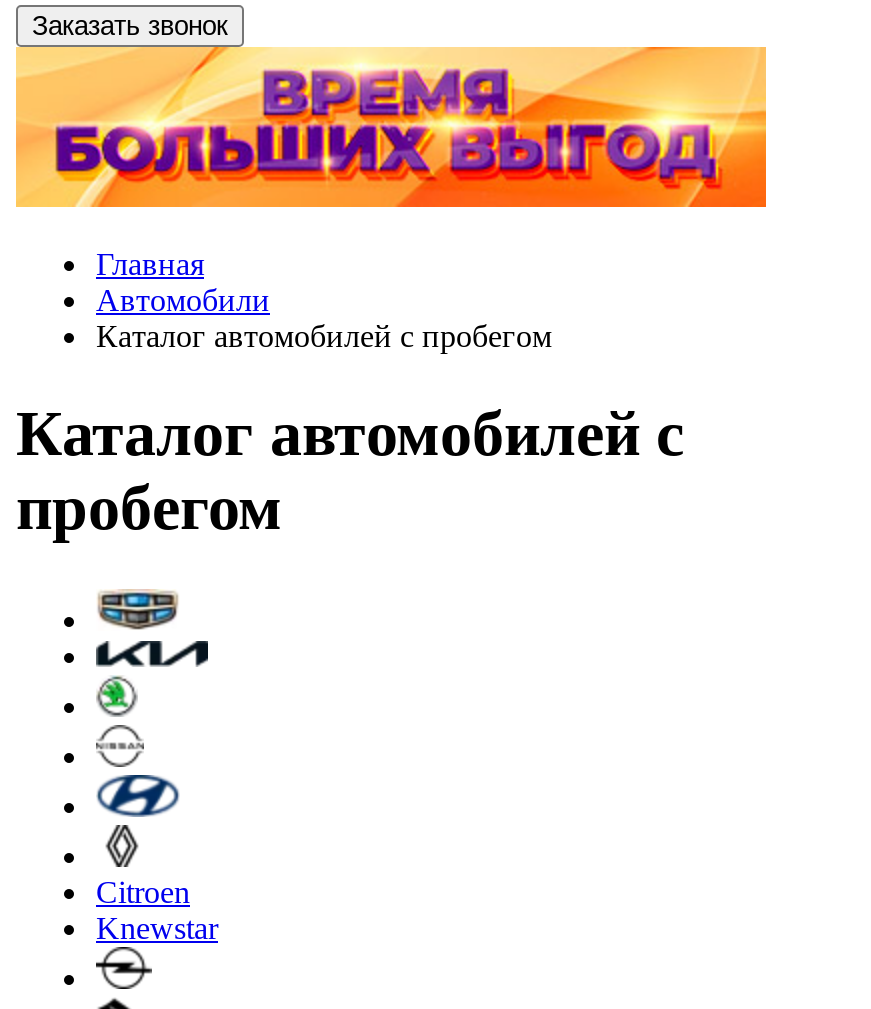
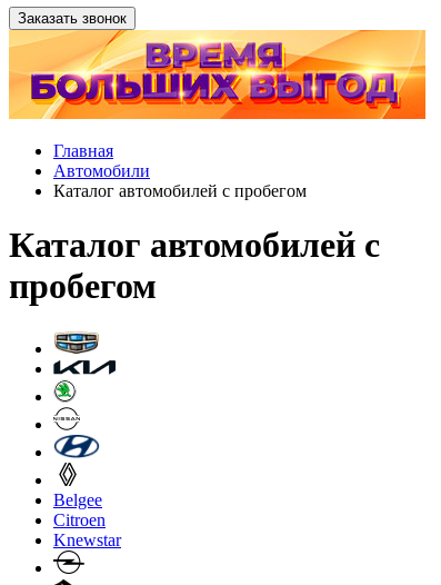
+ Belgee
